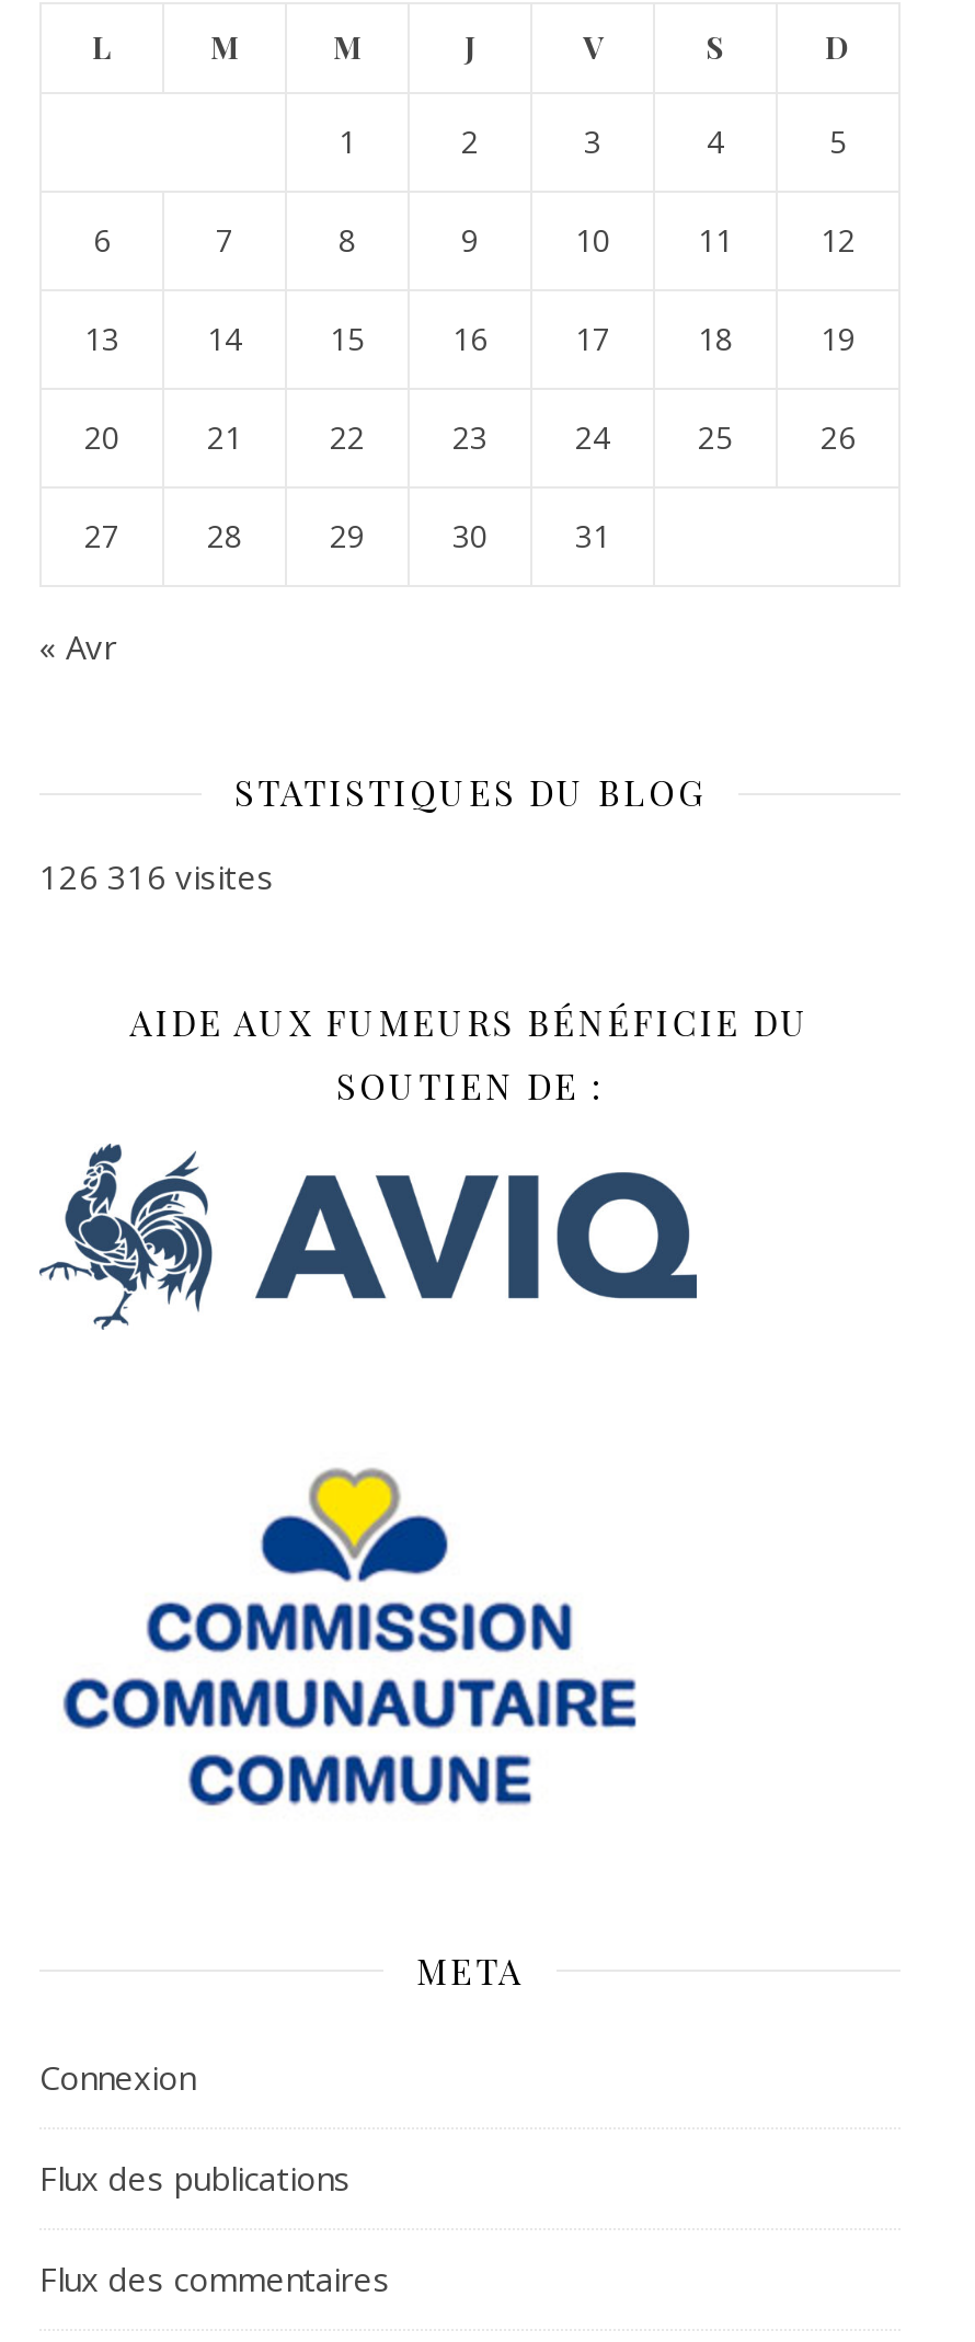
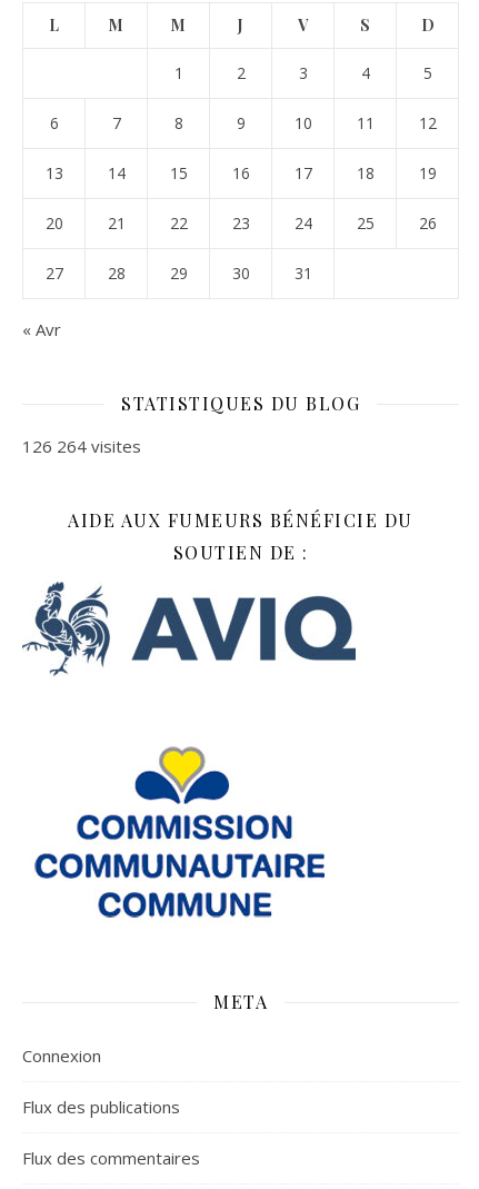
- 126 316 visites
+ 126 264 visites
